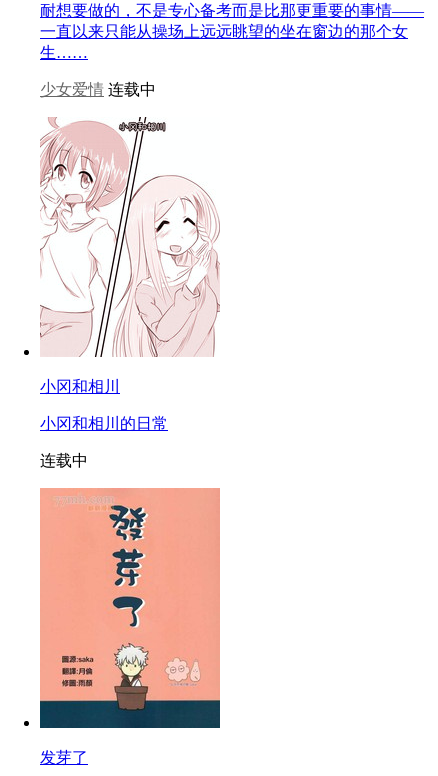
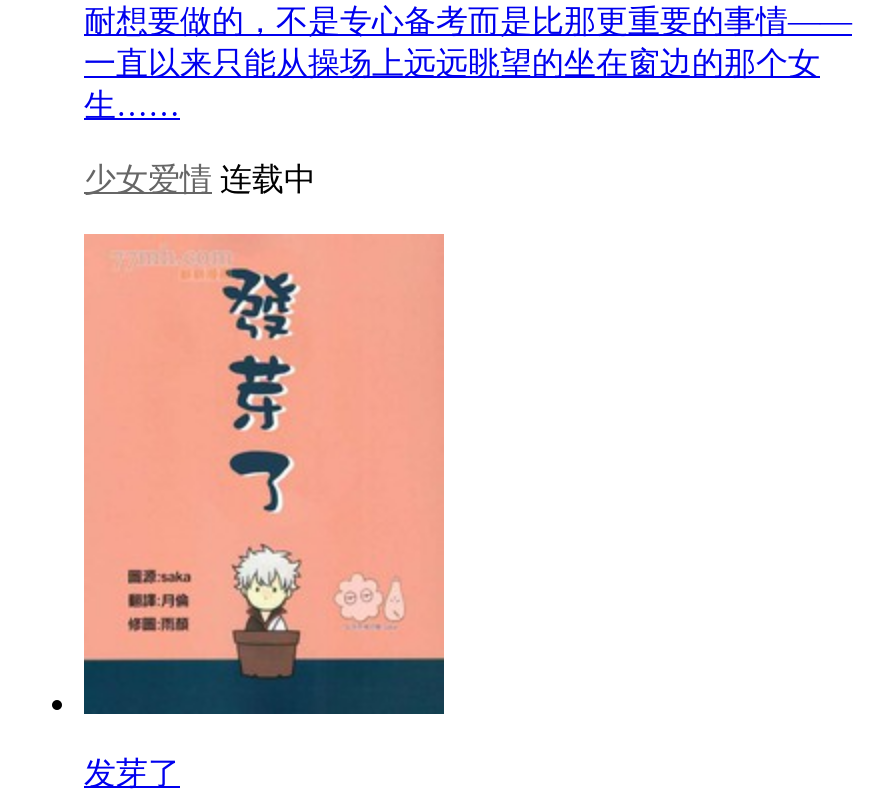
- [image]
- 小冈和相川
- 小冈和相川的日常
- 连载中
